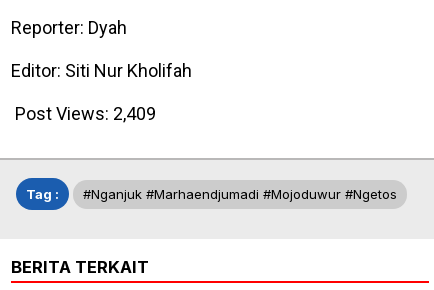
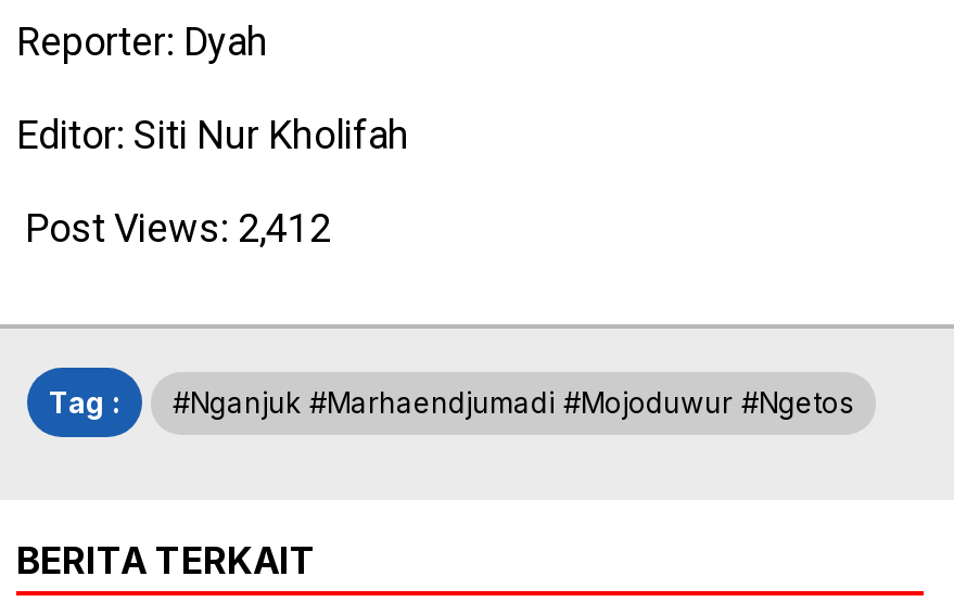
- Post Views: 2,409
+ Post Views: 2,412
